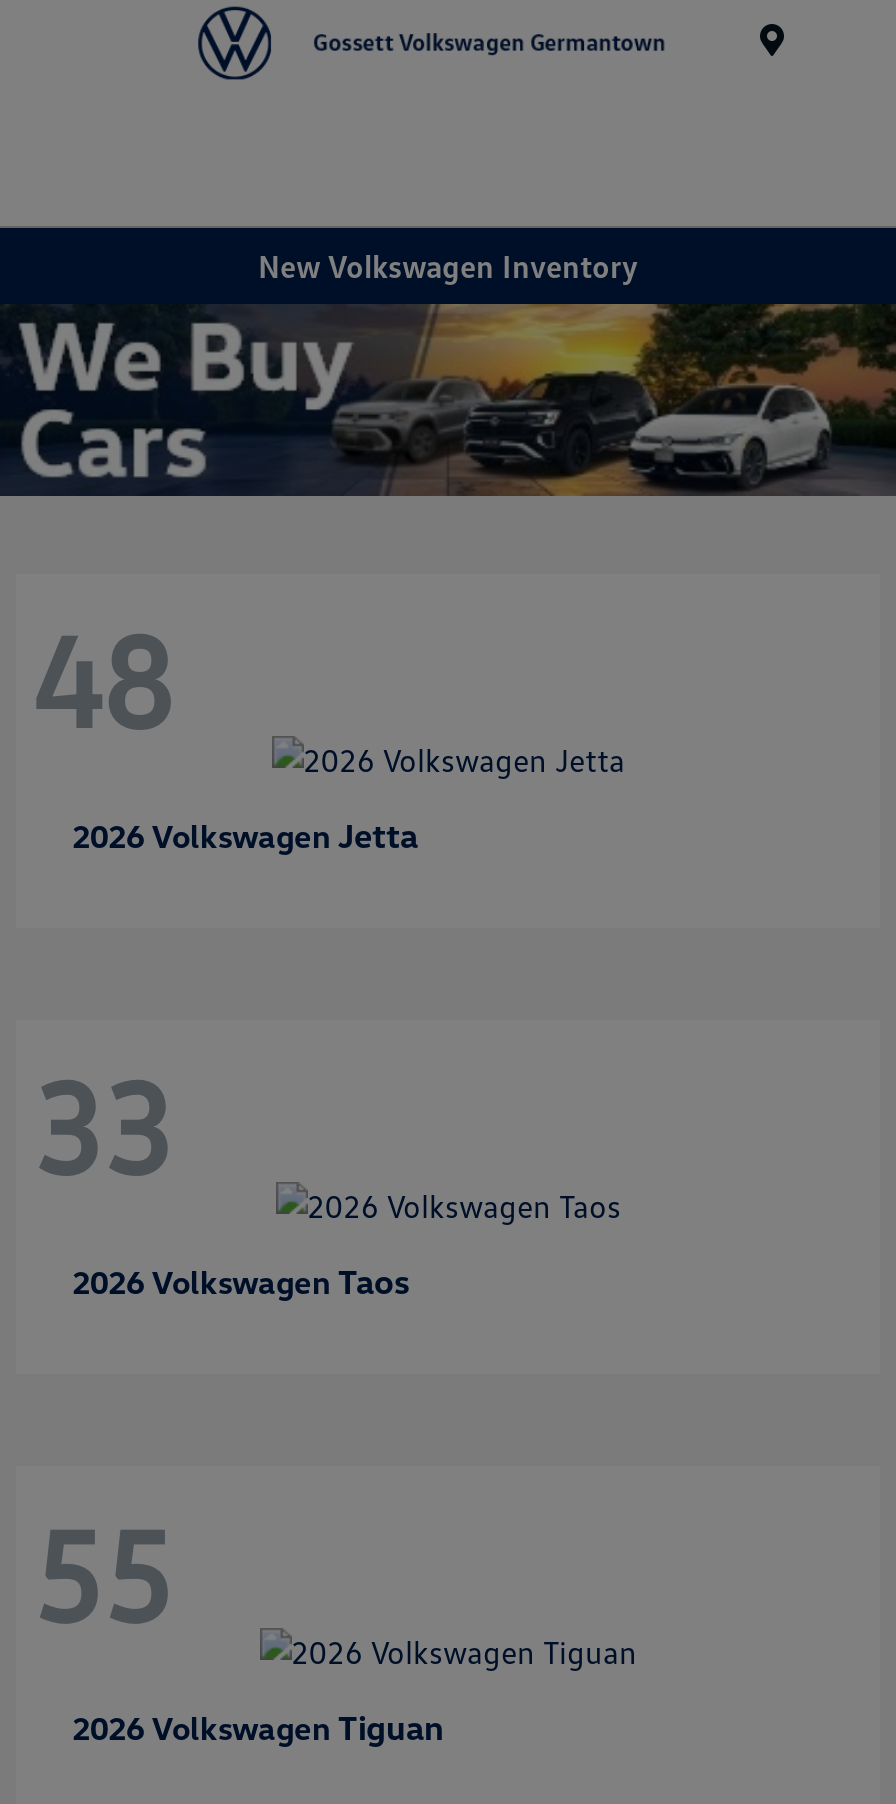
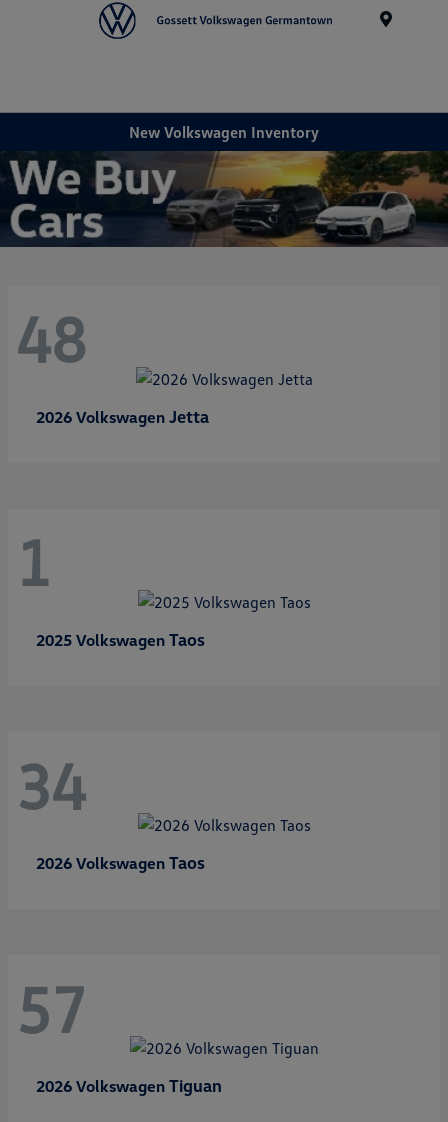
- 33
+ 1
+ 2025 Volkswagen Taos
+ 34

- 55
+ 57
